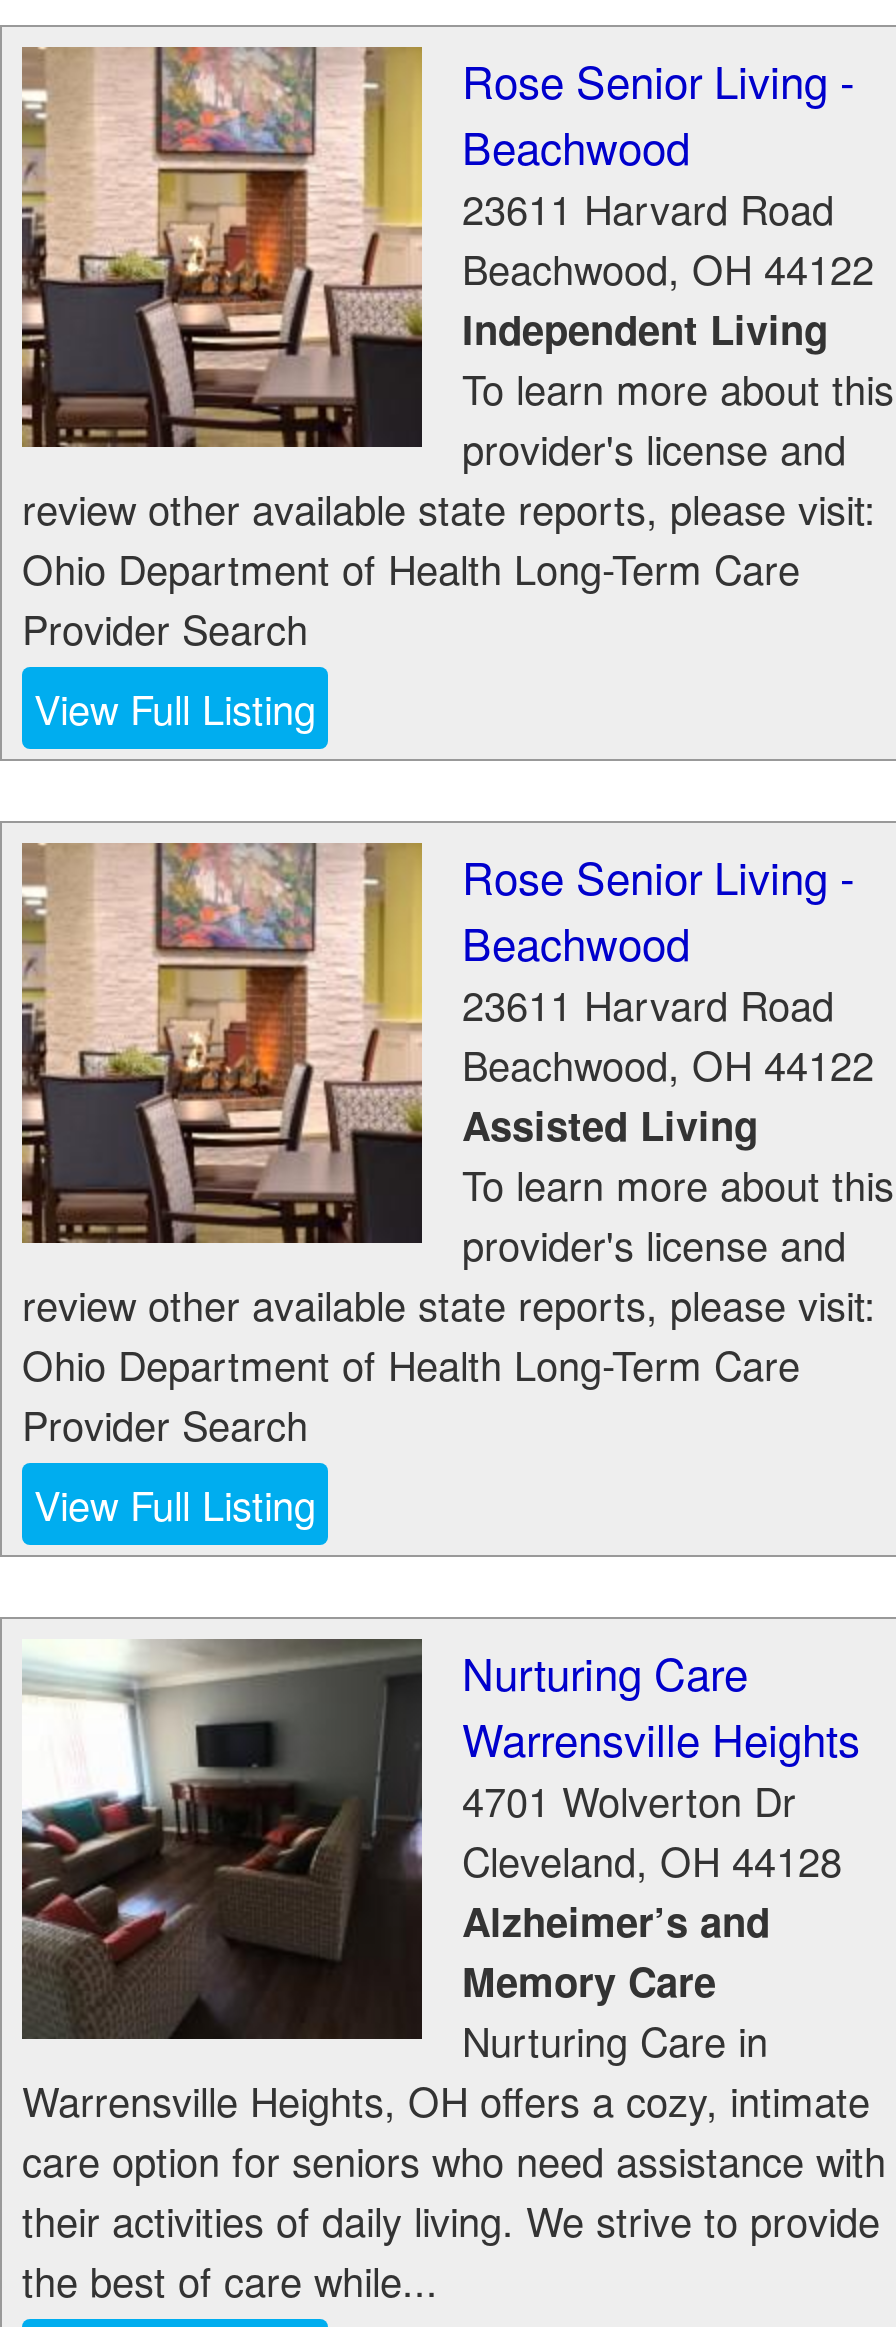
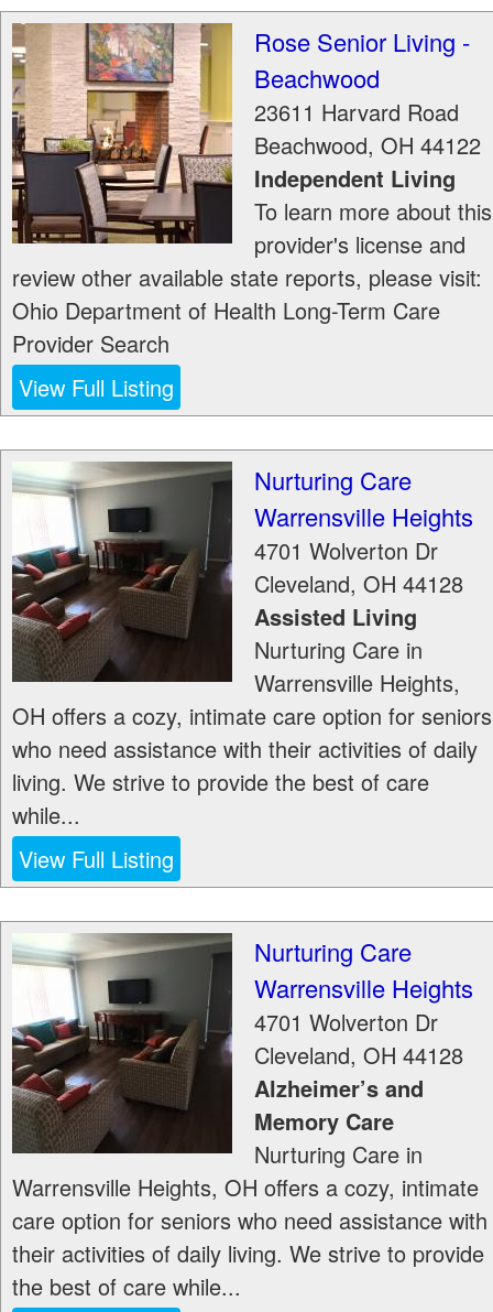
- [image]
- To learn more about this
- provider's license and
- review other available state reports, please visit:
- Ohio Department of Health Long-Term Care
- Provider Search
+ [image]
+ Nurturing Care in
+ Warrensville Heights,
+ OH offers a cozy, intimate care option for seniors
+ who need assistance with their activities of daily
+ living. We strive to provide the best of care
+ while...

- Rose Senior Living -
- Beachwood
- 23611 Harvard Road
- Beachwood, OH 44122
+ Nurturing Care
+ Warrensville Heights
+ 4701 Wolverton Dr
+ Cleveland, OH 44128
